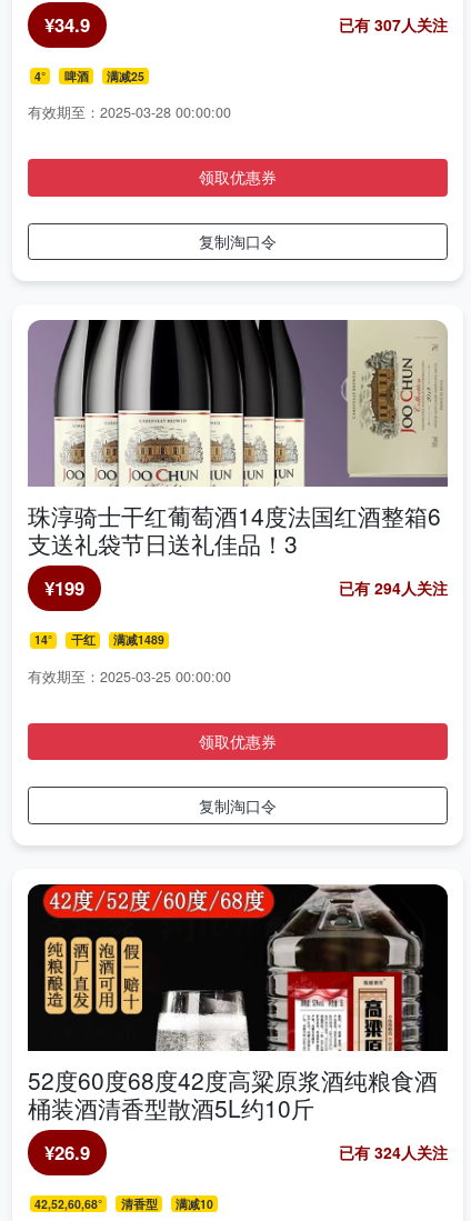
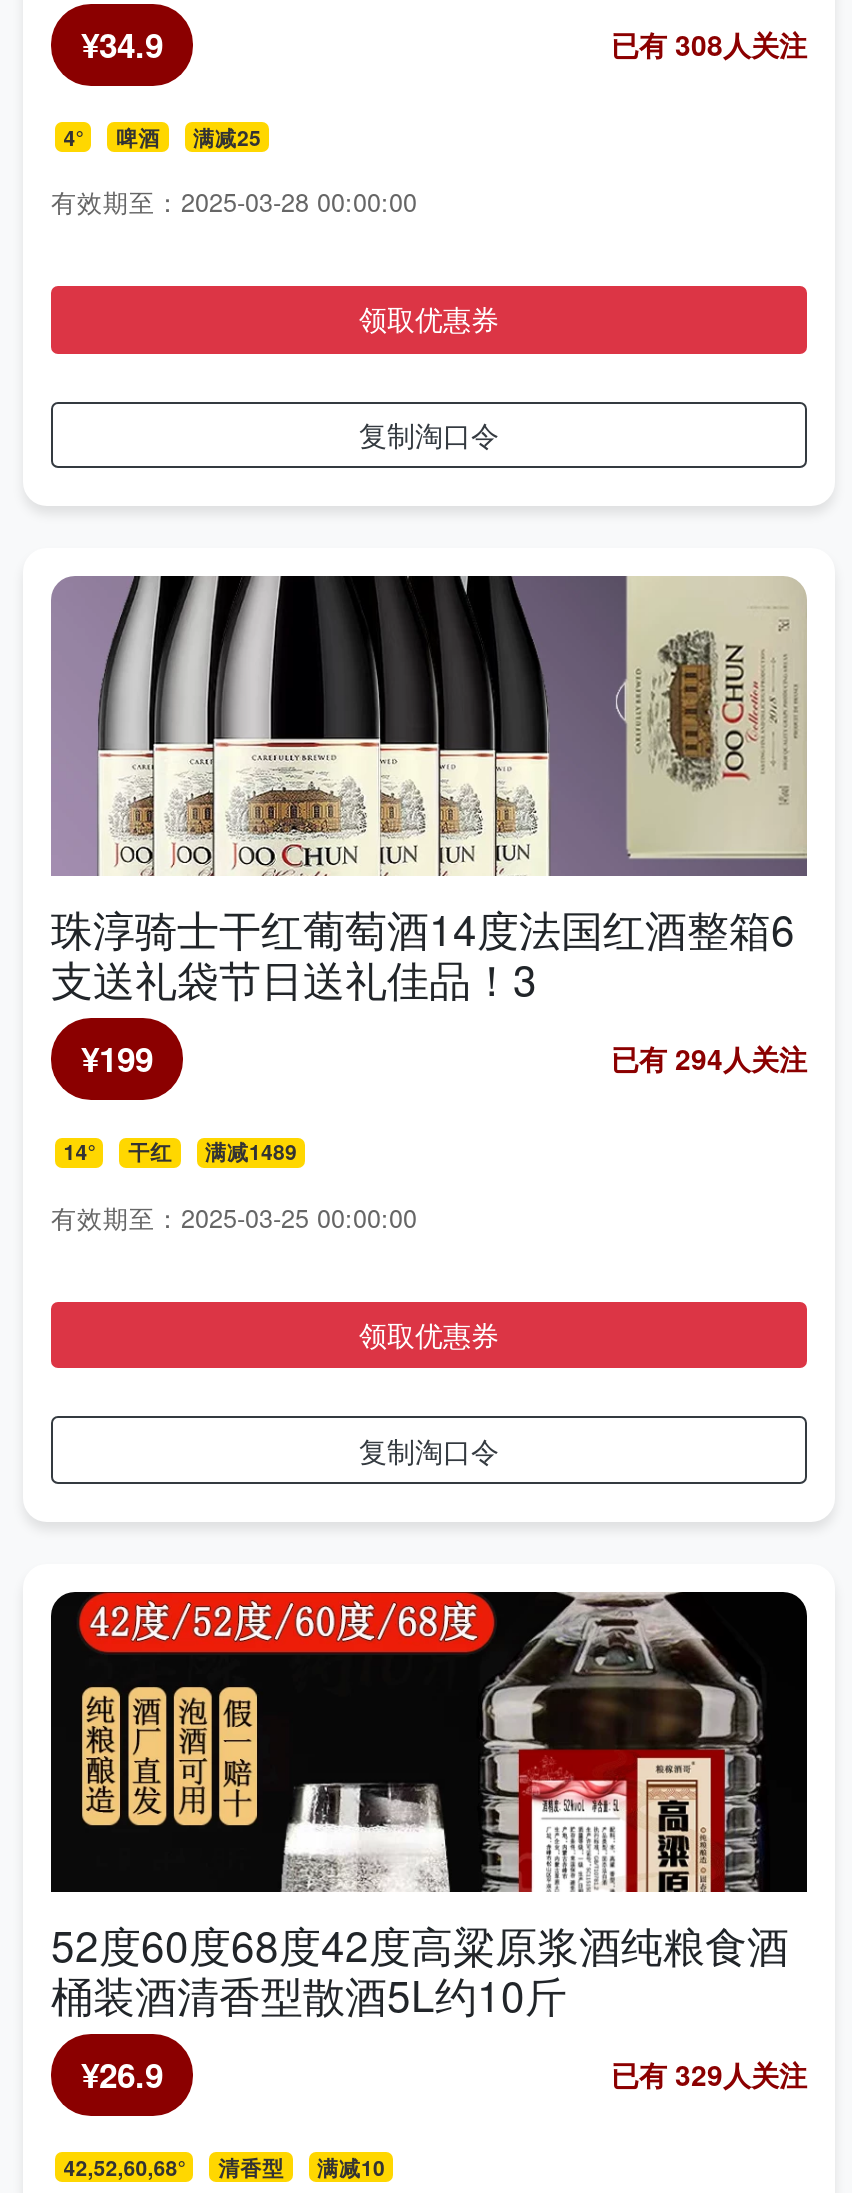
- 已有 307人关注
+ 已有 308人关注

- 已有 324人关注
+ 已有 329人关注
